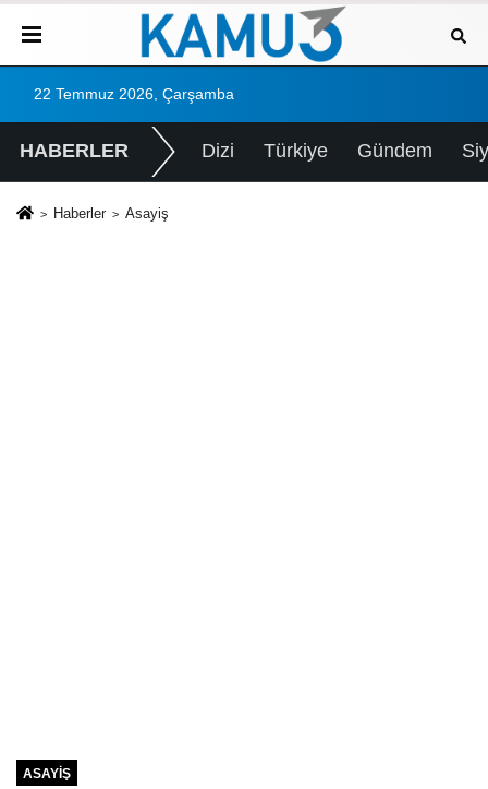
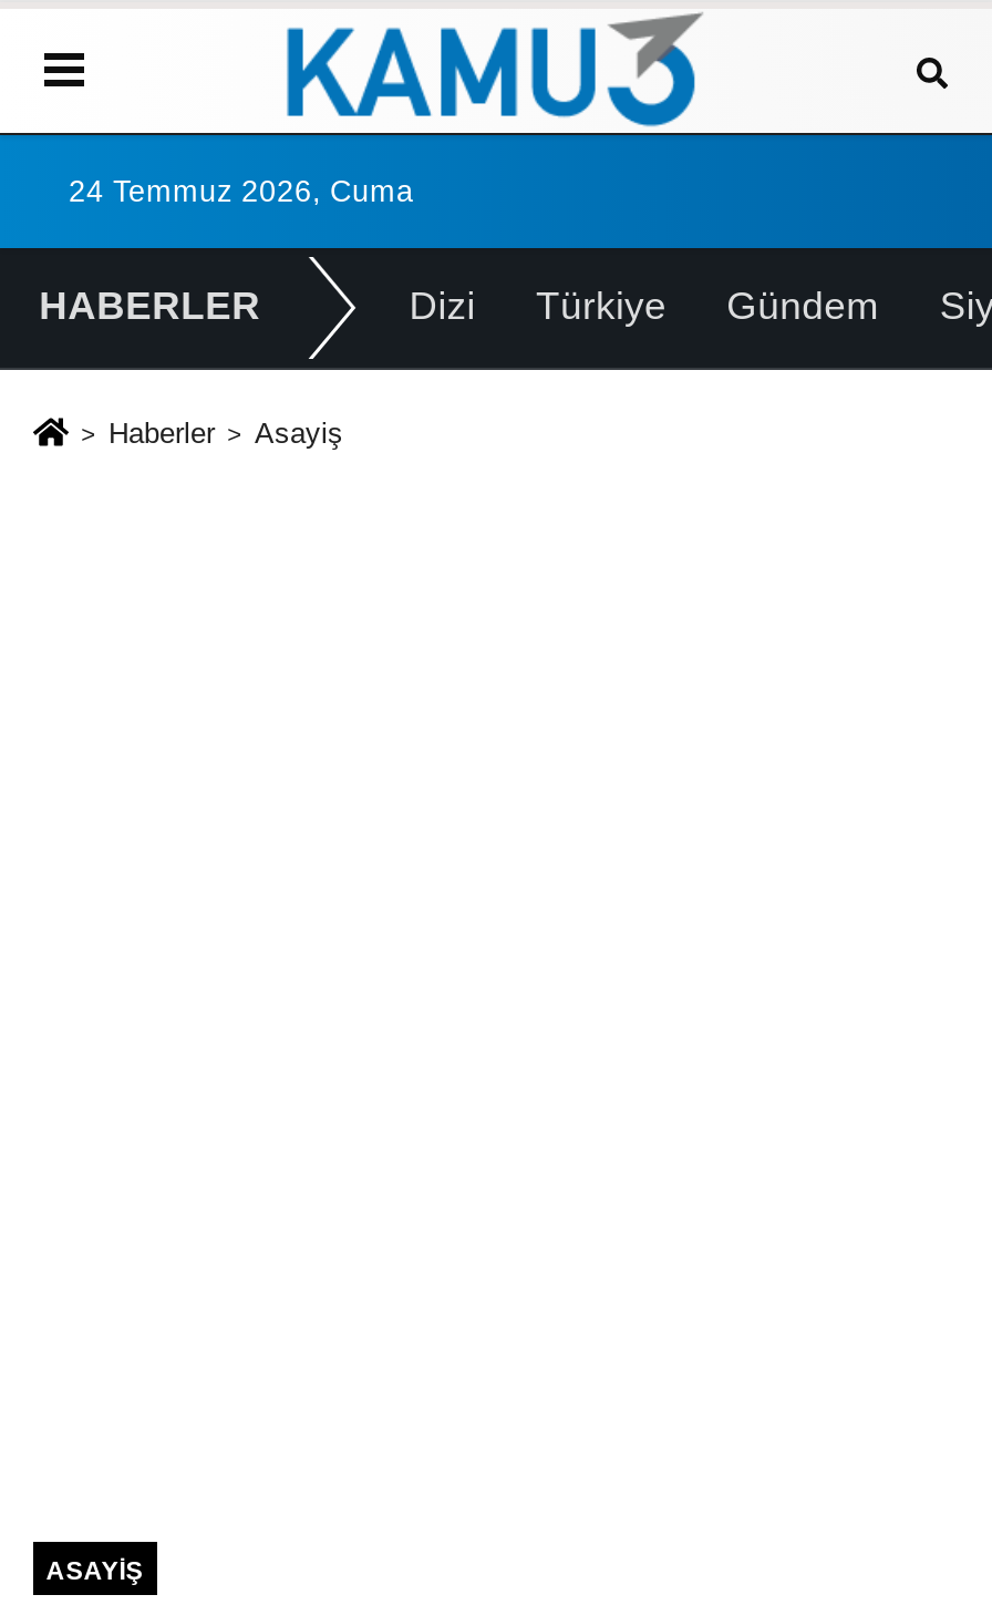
- 22 Temmuz 2026, Çarşamba
+ 24 Temmuz 2026, Cuma
